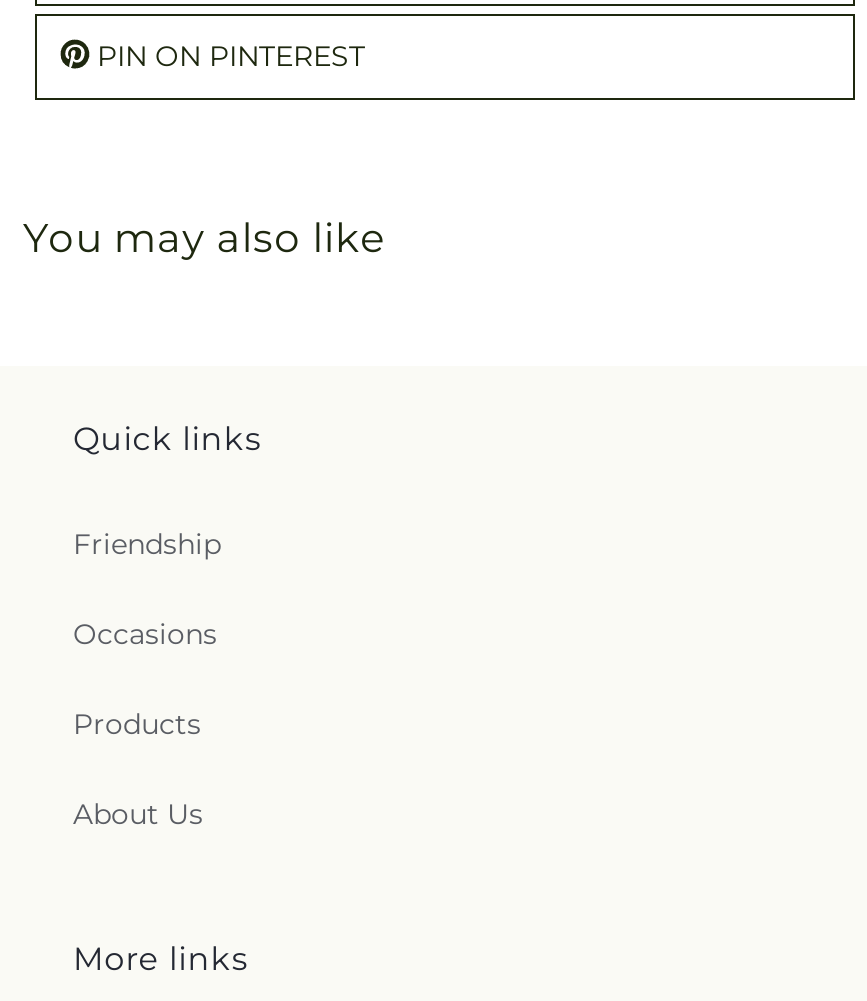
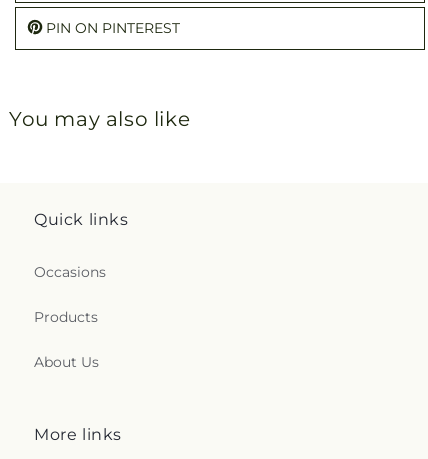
- Friendship
